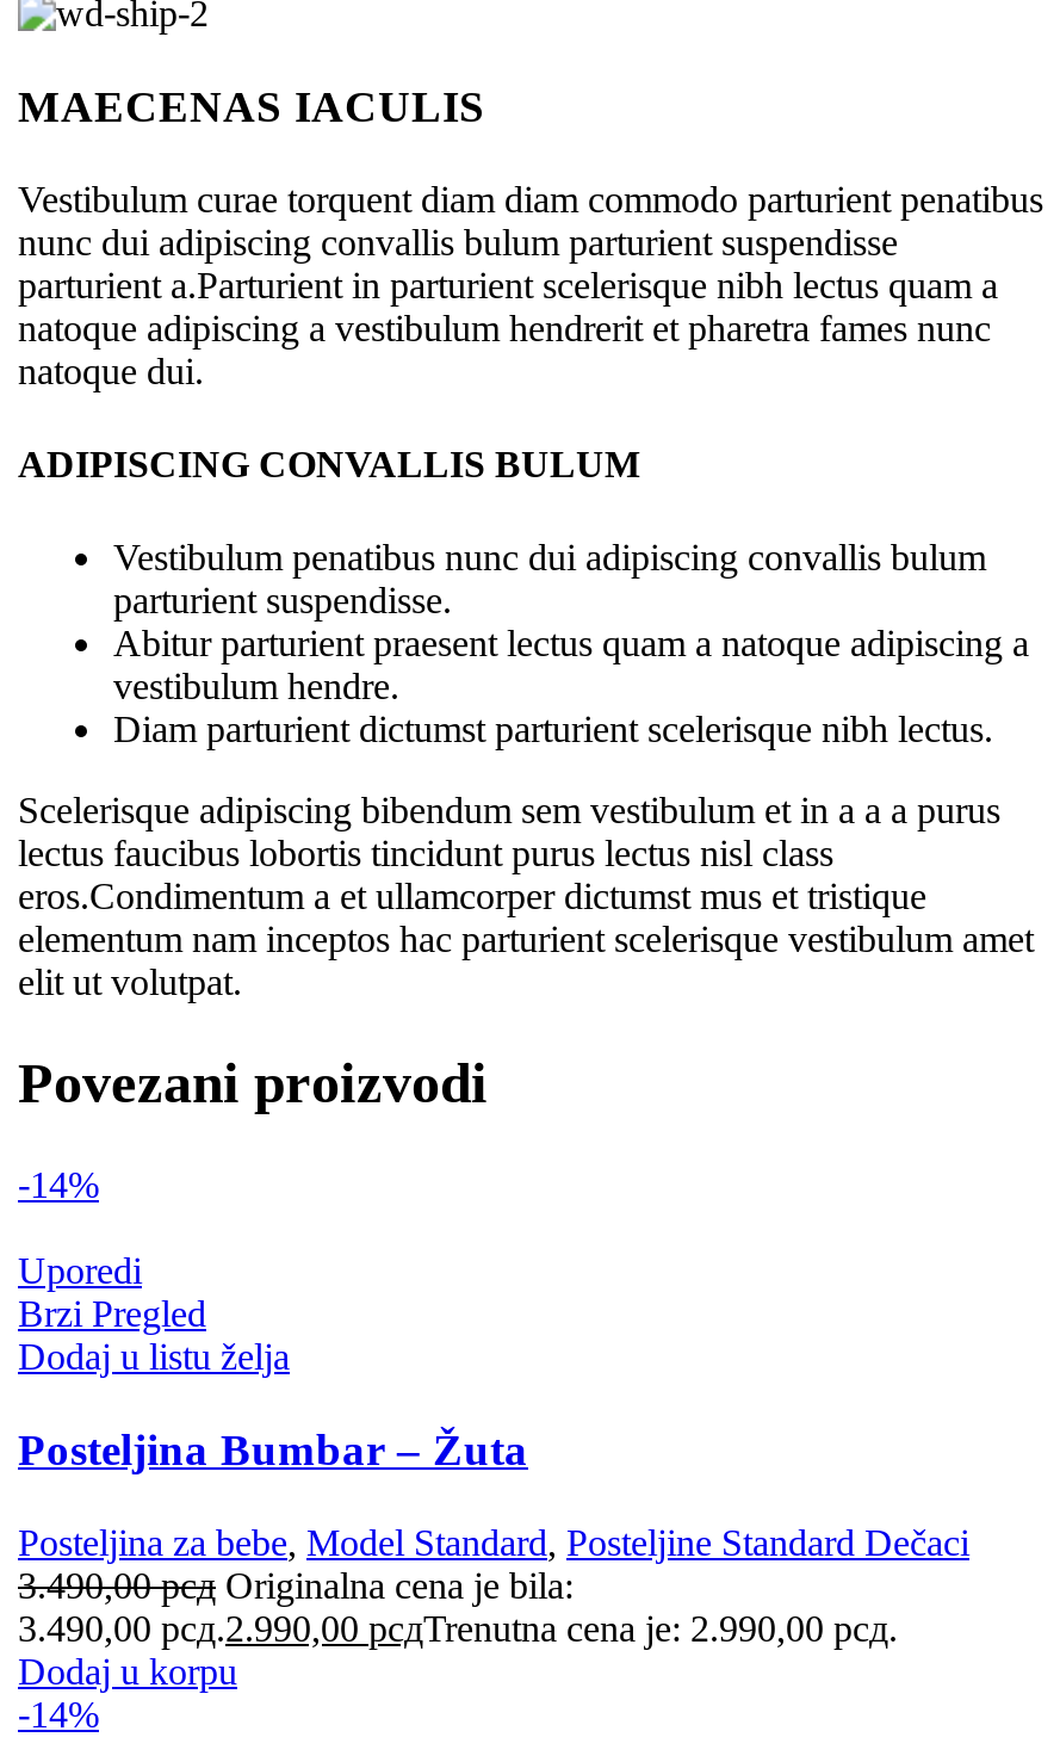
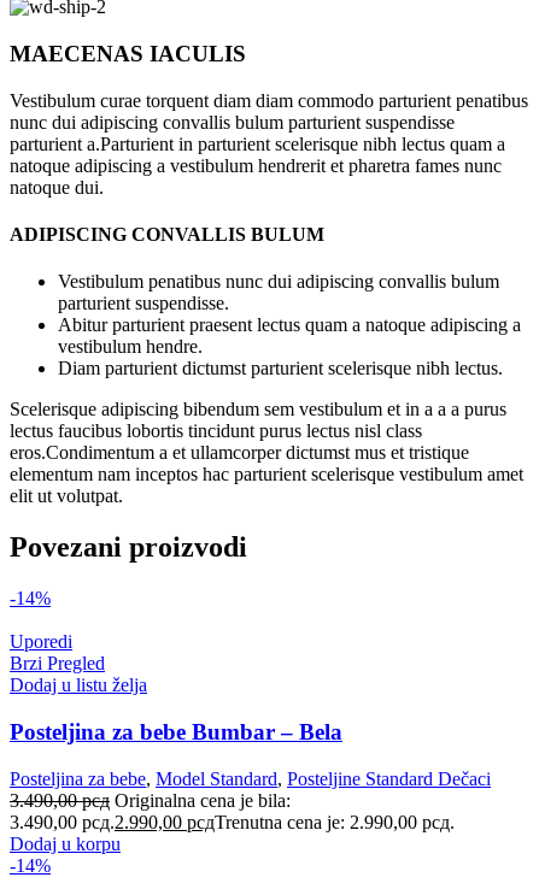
- Posteljina Bumbar – Žuta
+ Posteljina za bebe Bumbar – Bela
